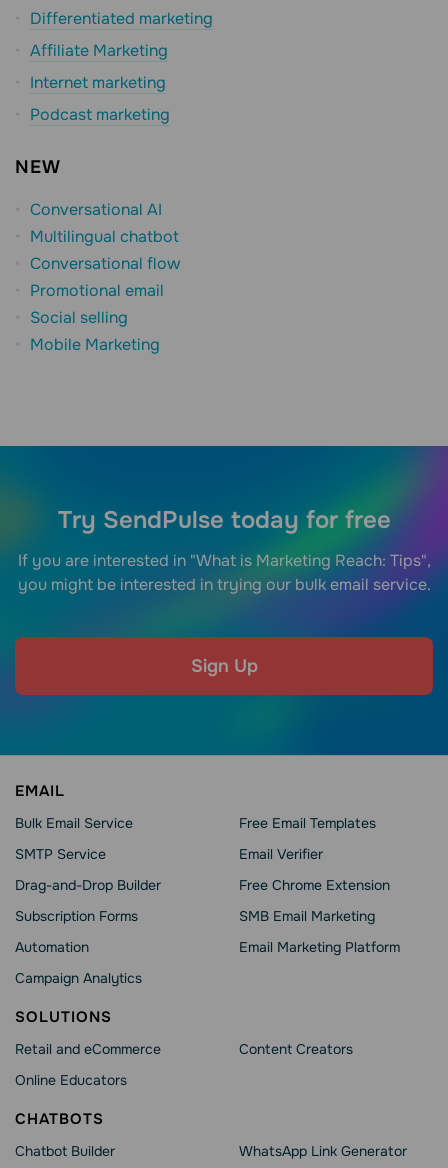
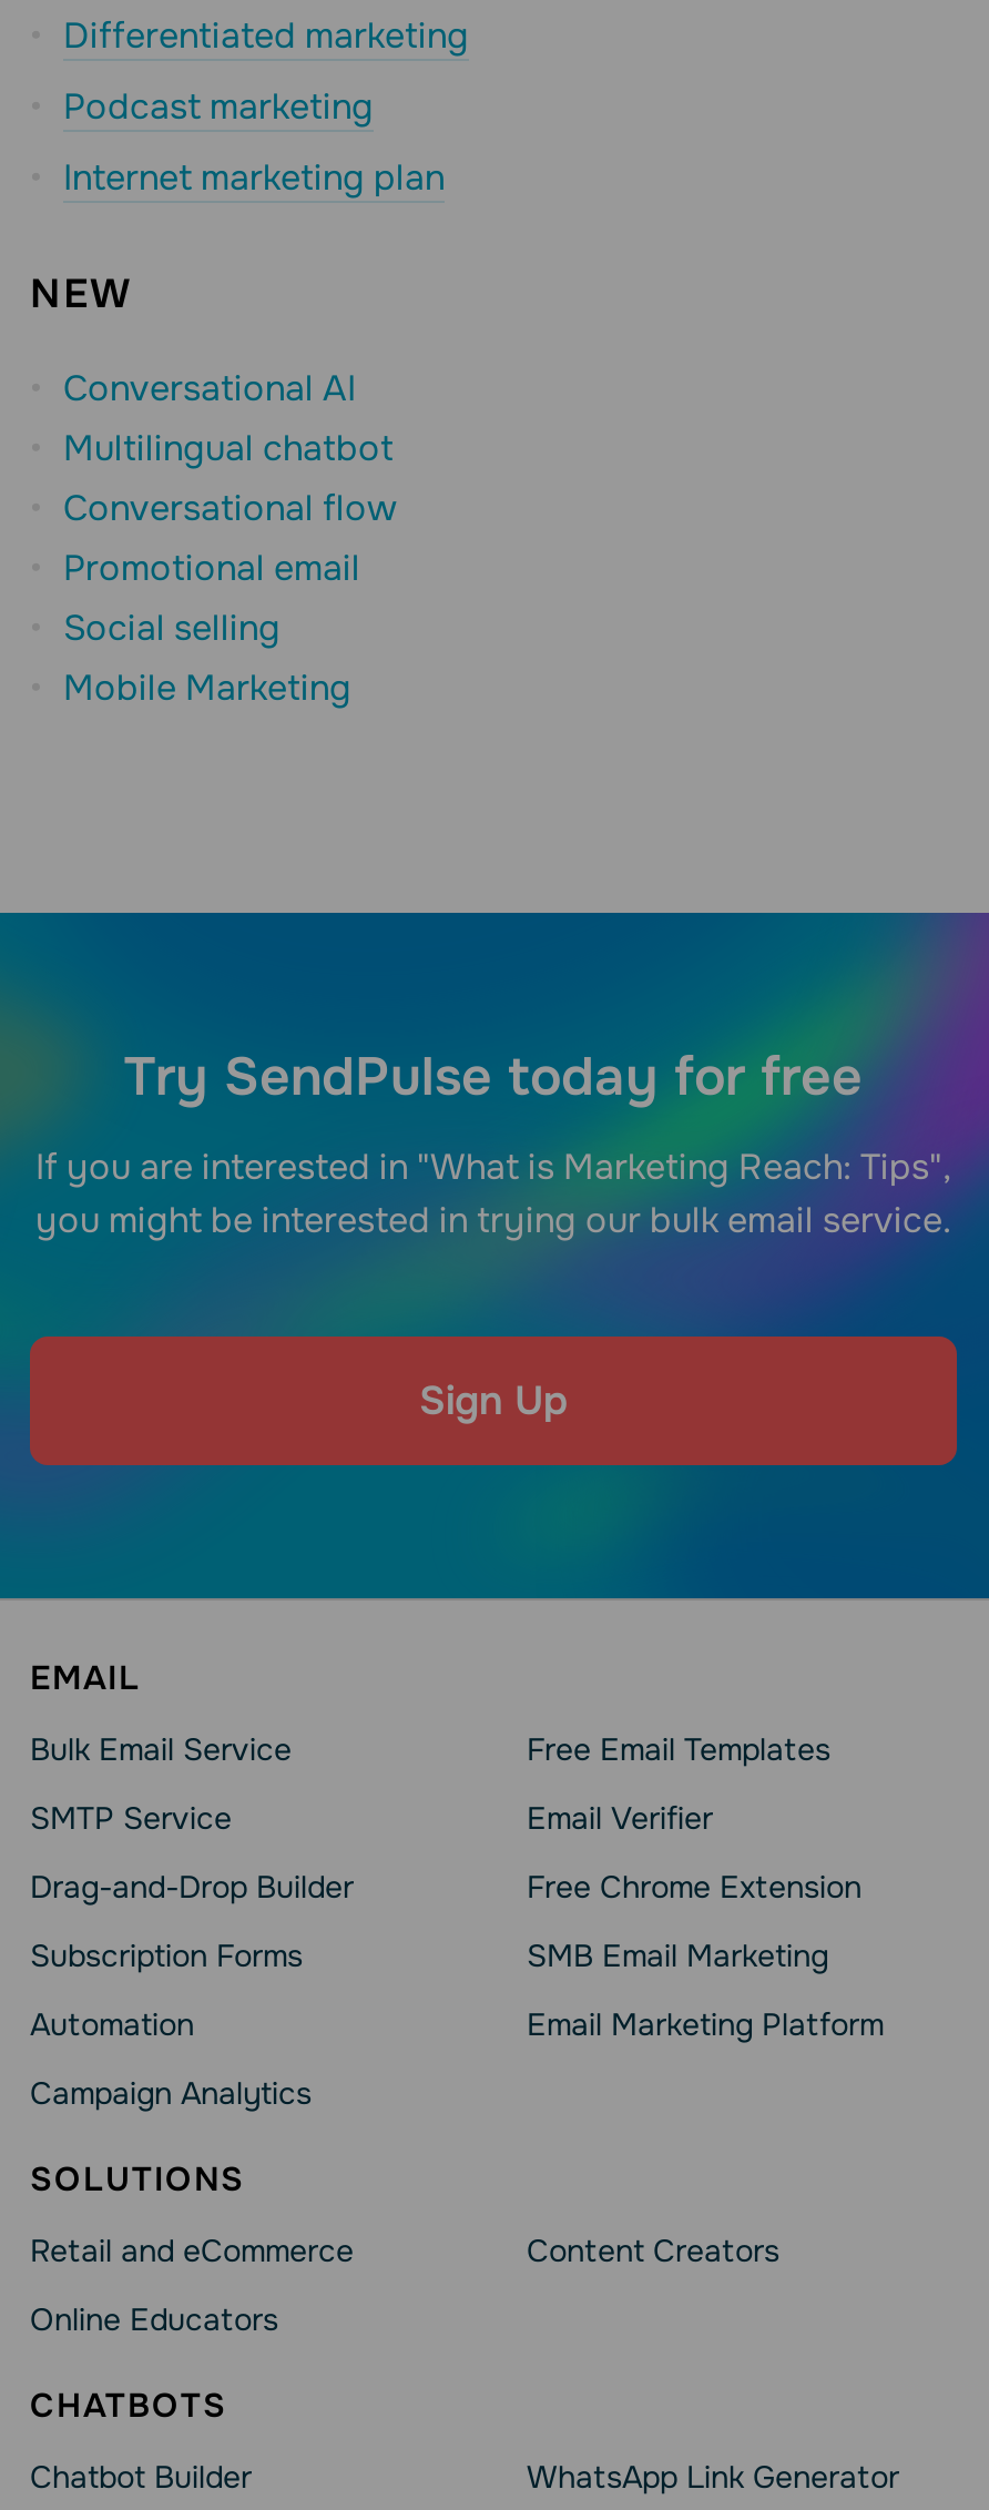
- Affiliate Marketing
- Internet marketing

moved up: Podcast marketing

+ Internet marketing plan
